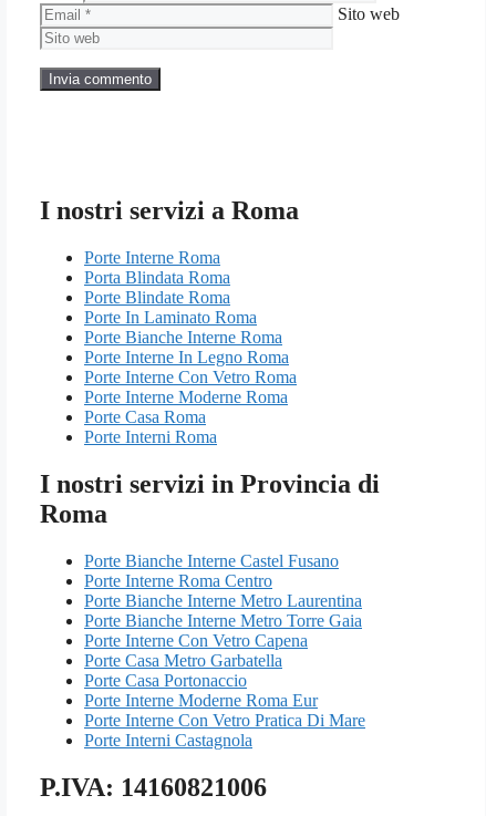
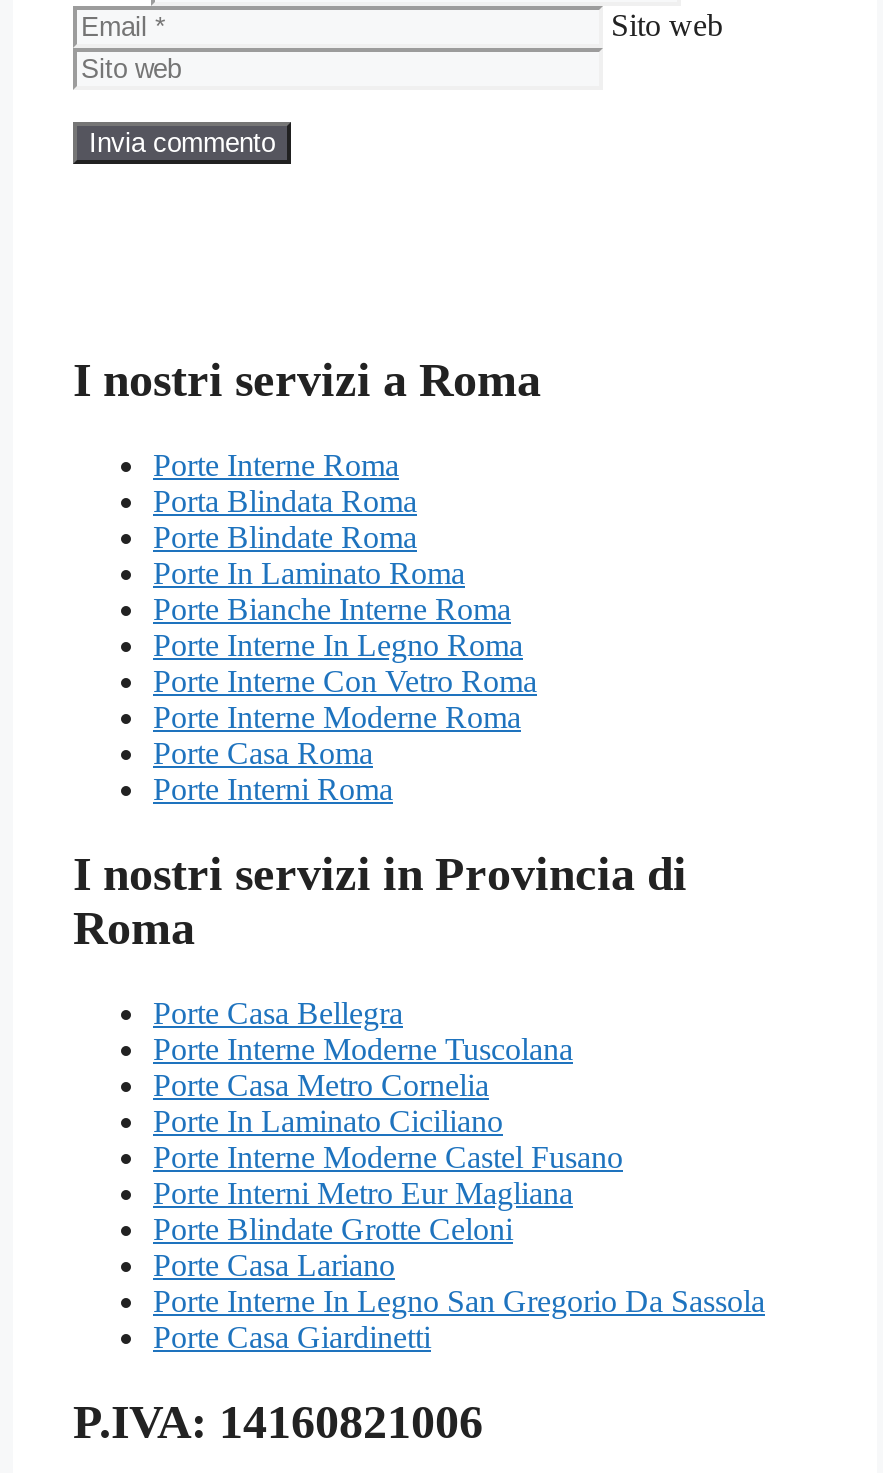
- Porte Bianche Interne Castel Fusano
- Porte Interne Roma Centro
- Porte Bianche Interne Metro Laurentina
- Porte Bianche Interne Metro Torre Gaia
- Porte Interne Con Vetro Capena
- Porte Casa Metro Garbatella
- Porte Casa Portonaccio
- Porte Interne Moderne Roma Eur
- Porte Interne Con Vetro Pratica Di Mare
- Porte Interni Castagnola
+ Porte Casa Bellegra
+ Porte Interne Moderne Tuscolana
+ Porte Casa Metro Cornelia
+ Porte In Laminato Ciciliano
+ Porte Interne Moderne Castel Fusano
+ Porte Interni Metro Eur Magliana
+ Porte Blindate Grotte Celoni
+ Porte Casa Lariano
+ Porte Interne In Legno San Gregorio Da Sassola
+ Porte Casa Giardinetti
